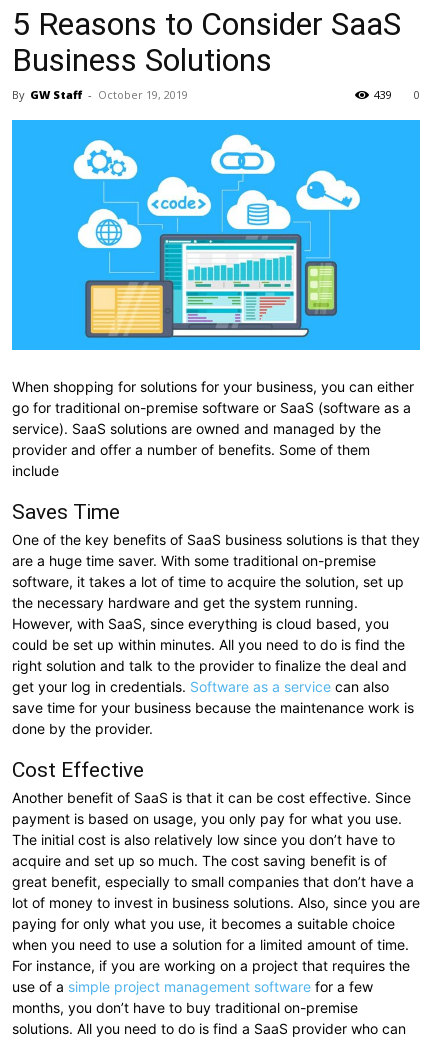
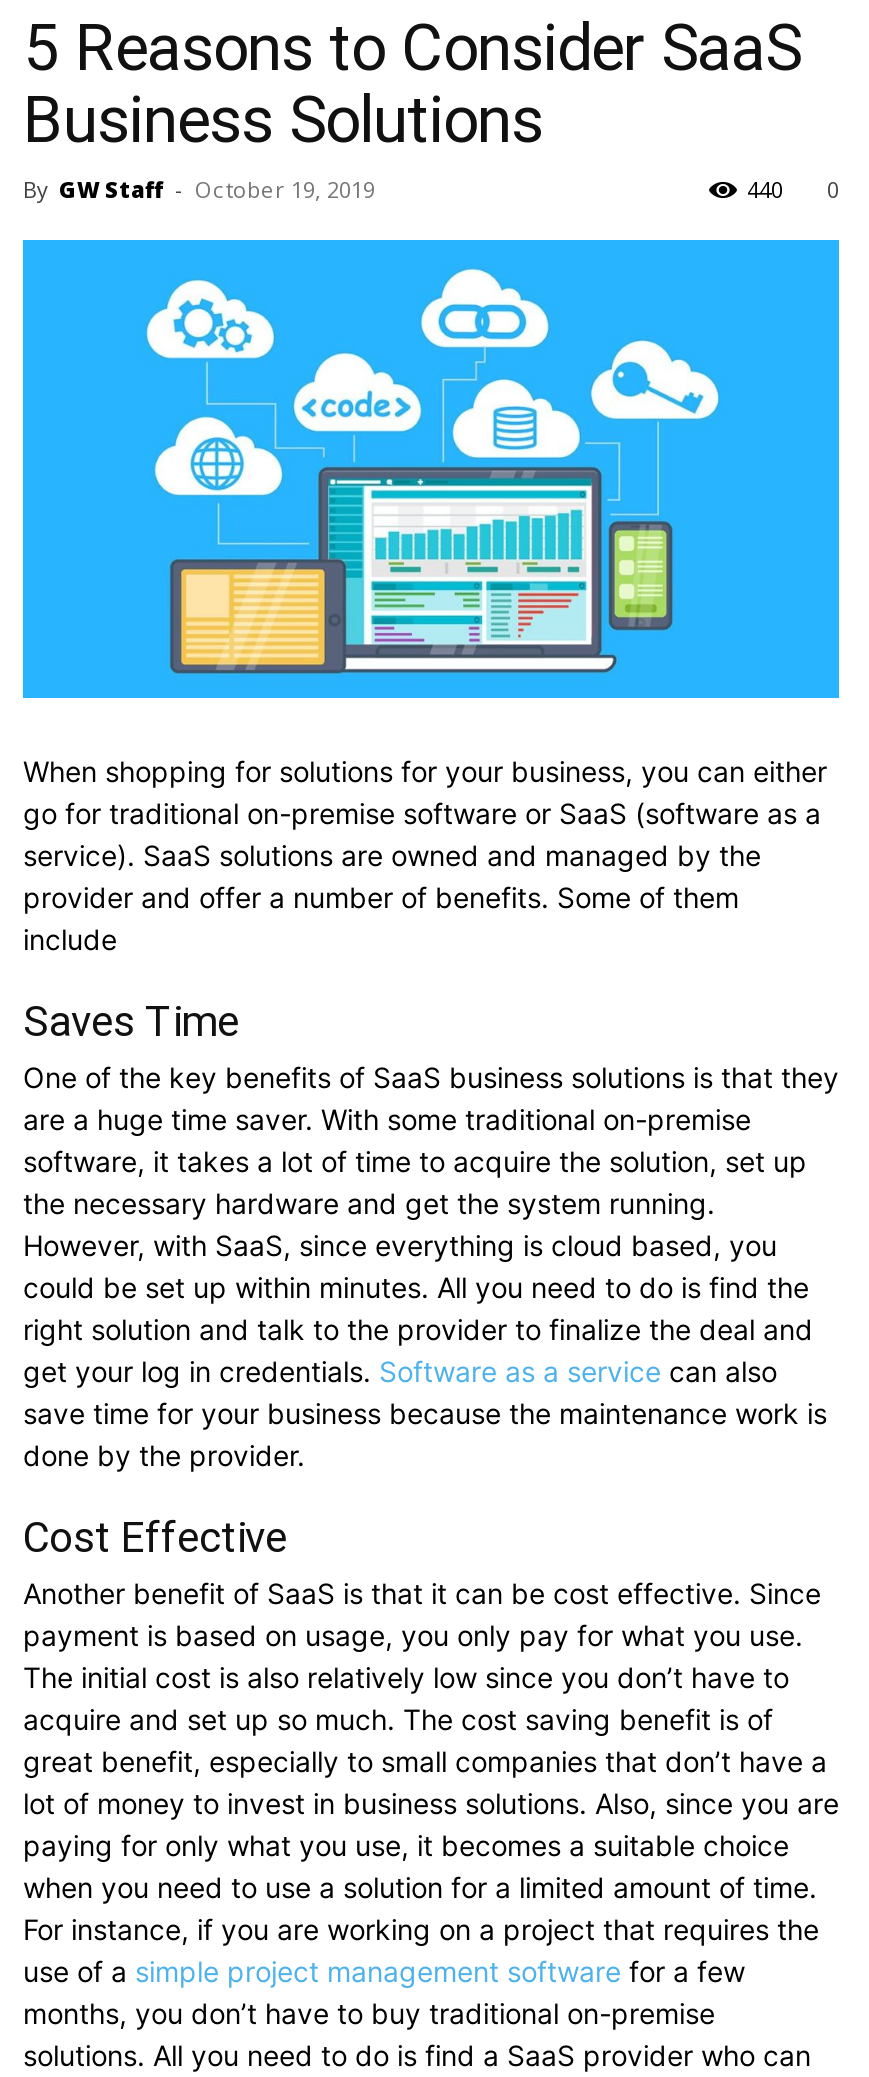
- 439 0
+ 440 0
